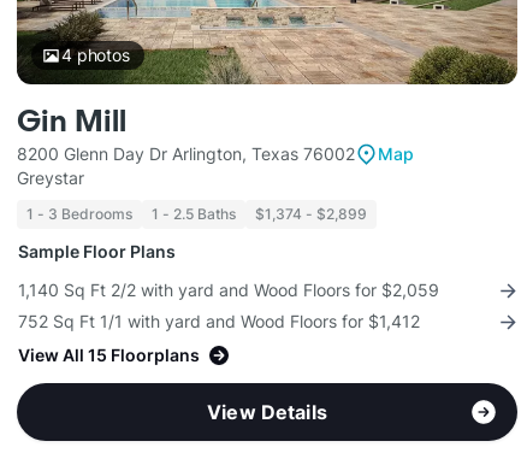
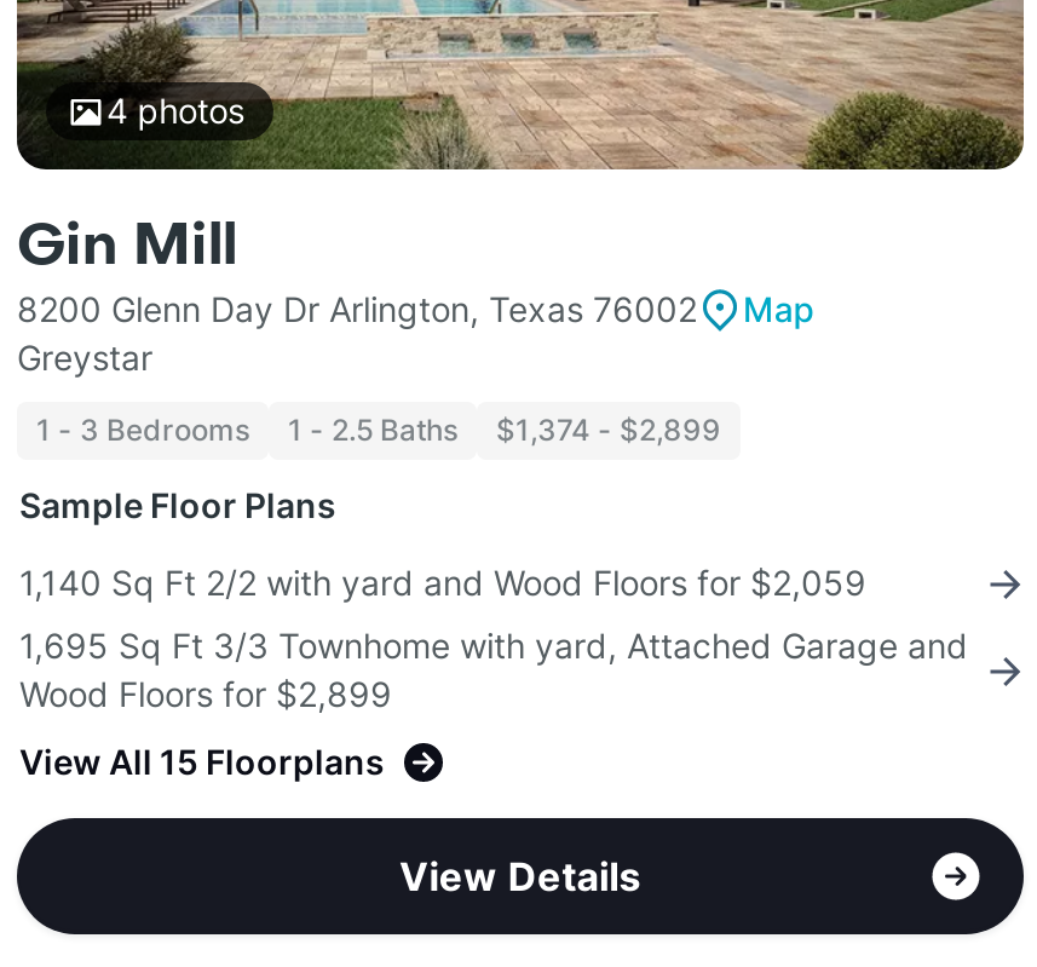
- 752 Sq Ft 1/1 with yard and Wood Floors for $1,412
+ 1,695 Sq Ft 3/3 Townhome with yard, Attached Garage and
+ Wood Floors for $2,899
